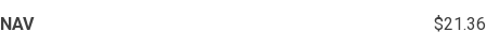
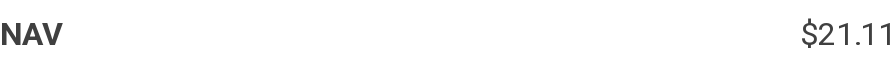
- $21.36
+ $21.11
